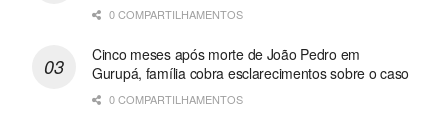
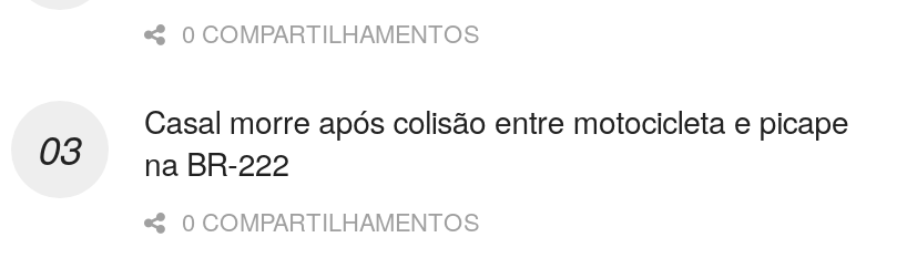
- Cinco meses após morte de João Pedro em
- Gurupá, família cobra esclarecimentos sobre o caso
+ Casal morre após colisão entre motocicleta e picape
+ na BR-222
